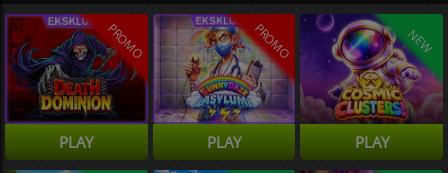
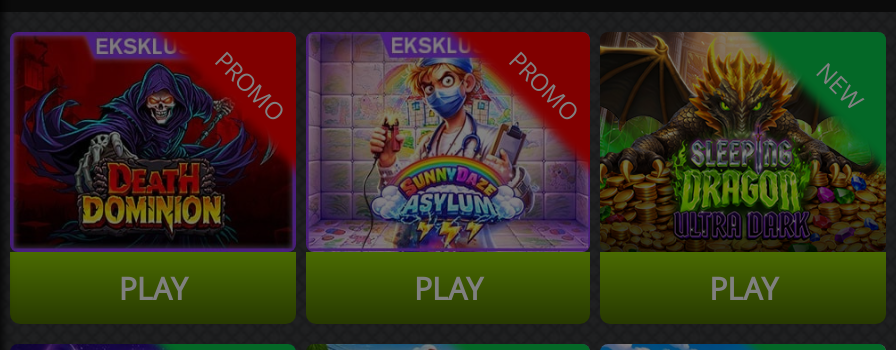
- [image]
+ [image]
